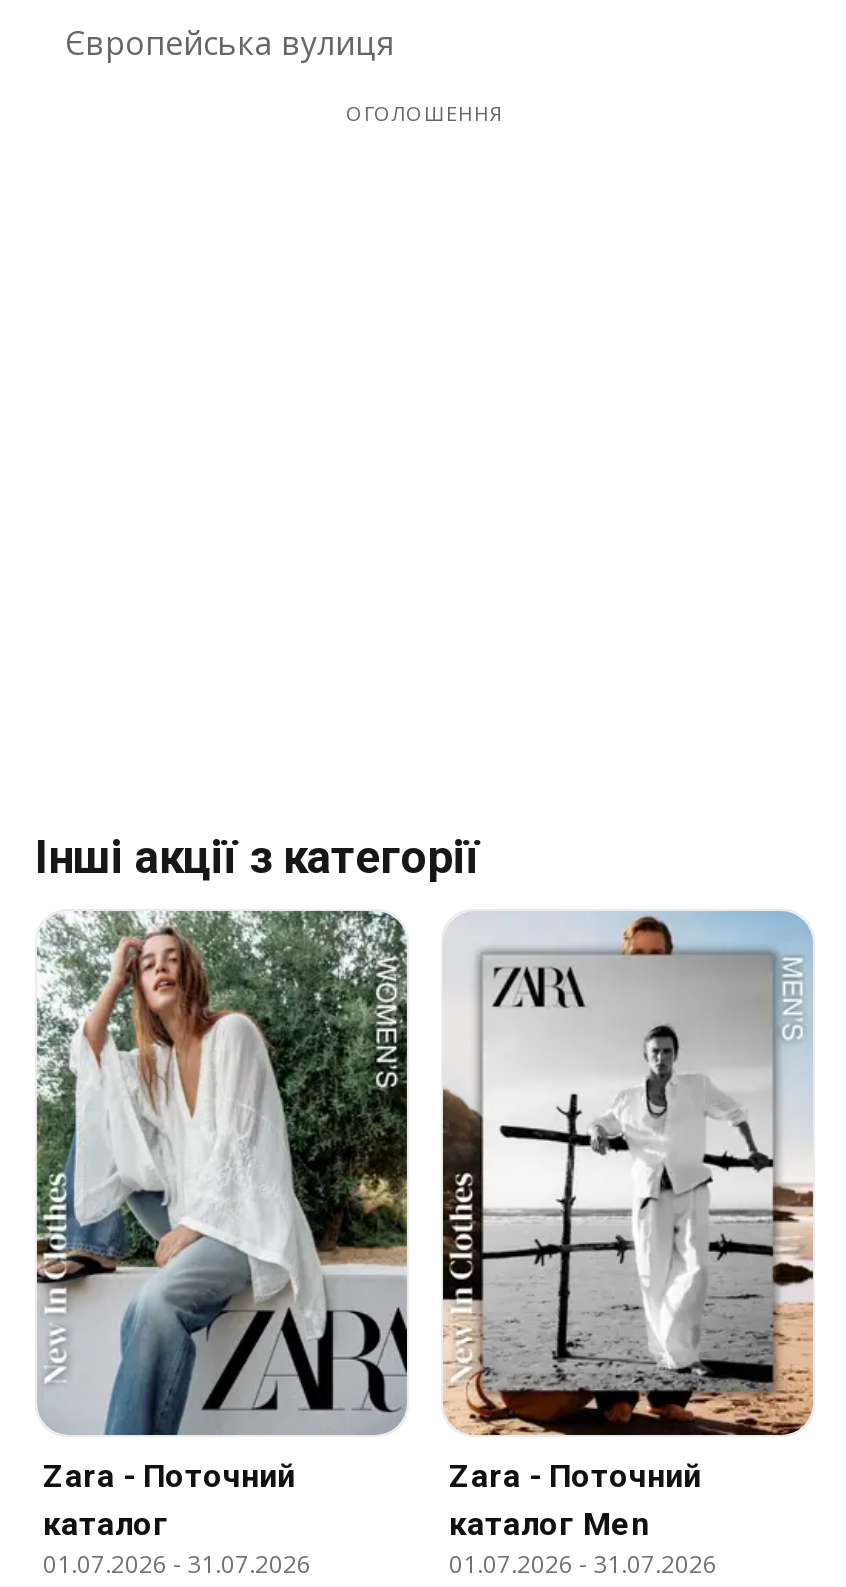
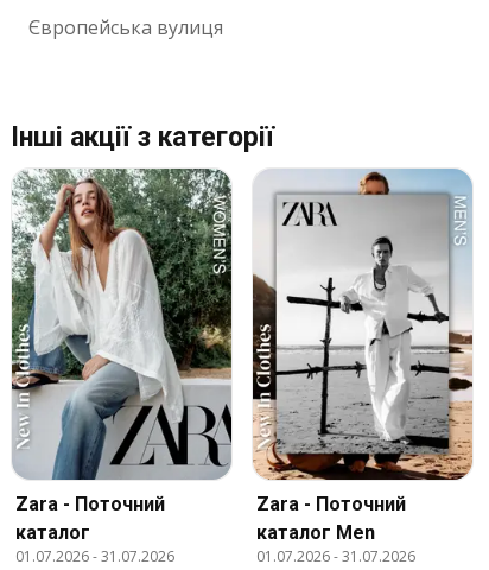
- ОГОЛОШЕННЯ
